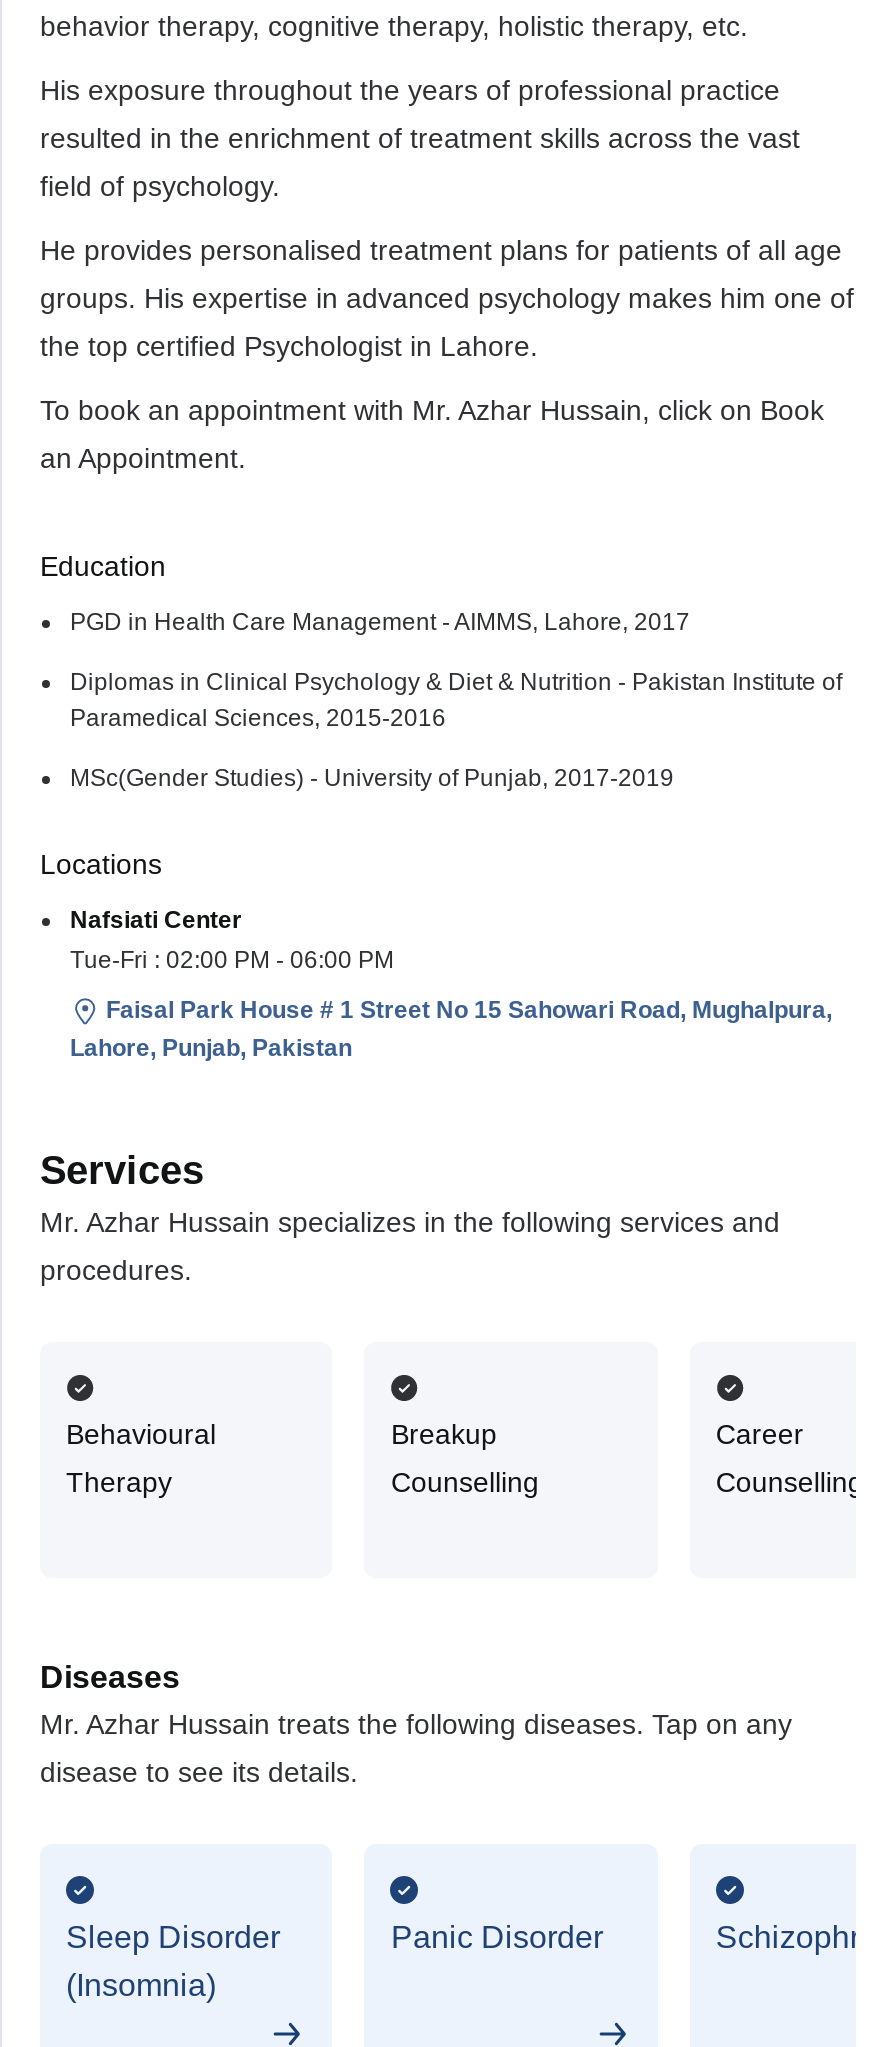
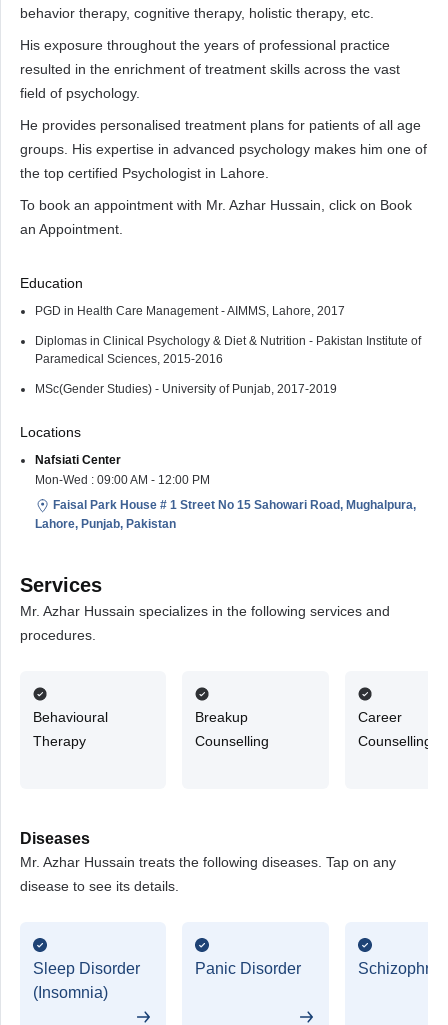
- Tue-Fri : 02:00 PM - 06:00 PM
+ Mon-Wed : 09:00 AM - 12:00 PM
